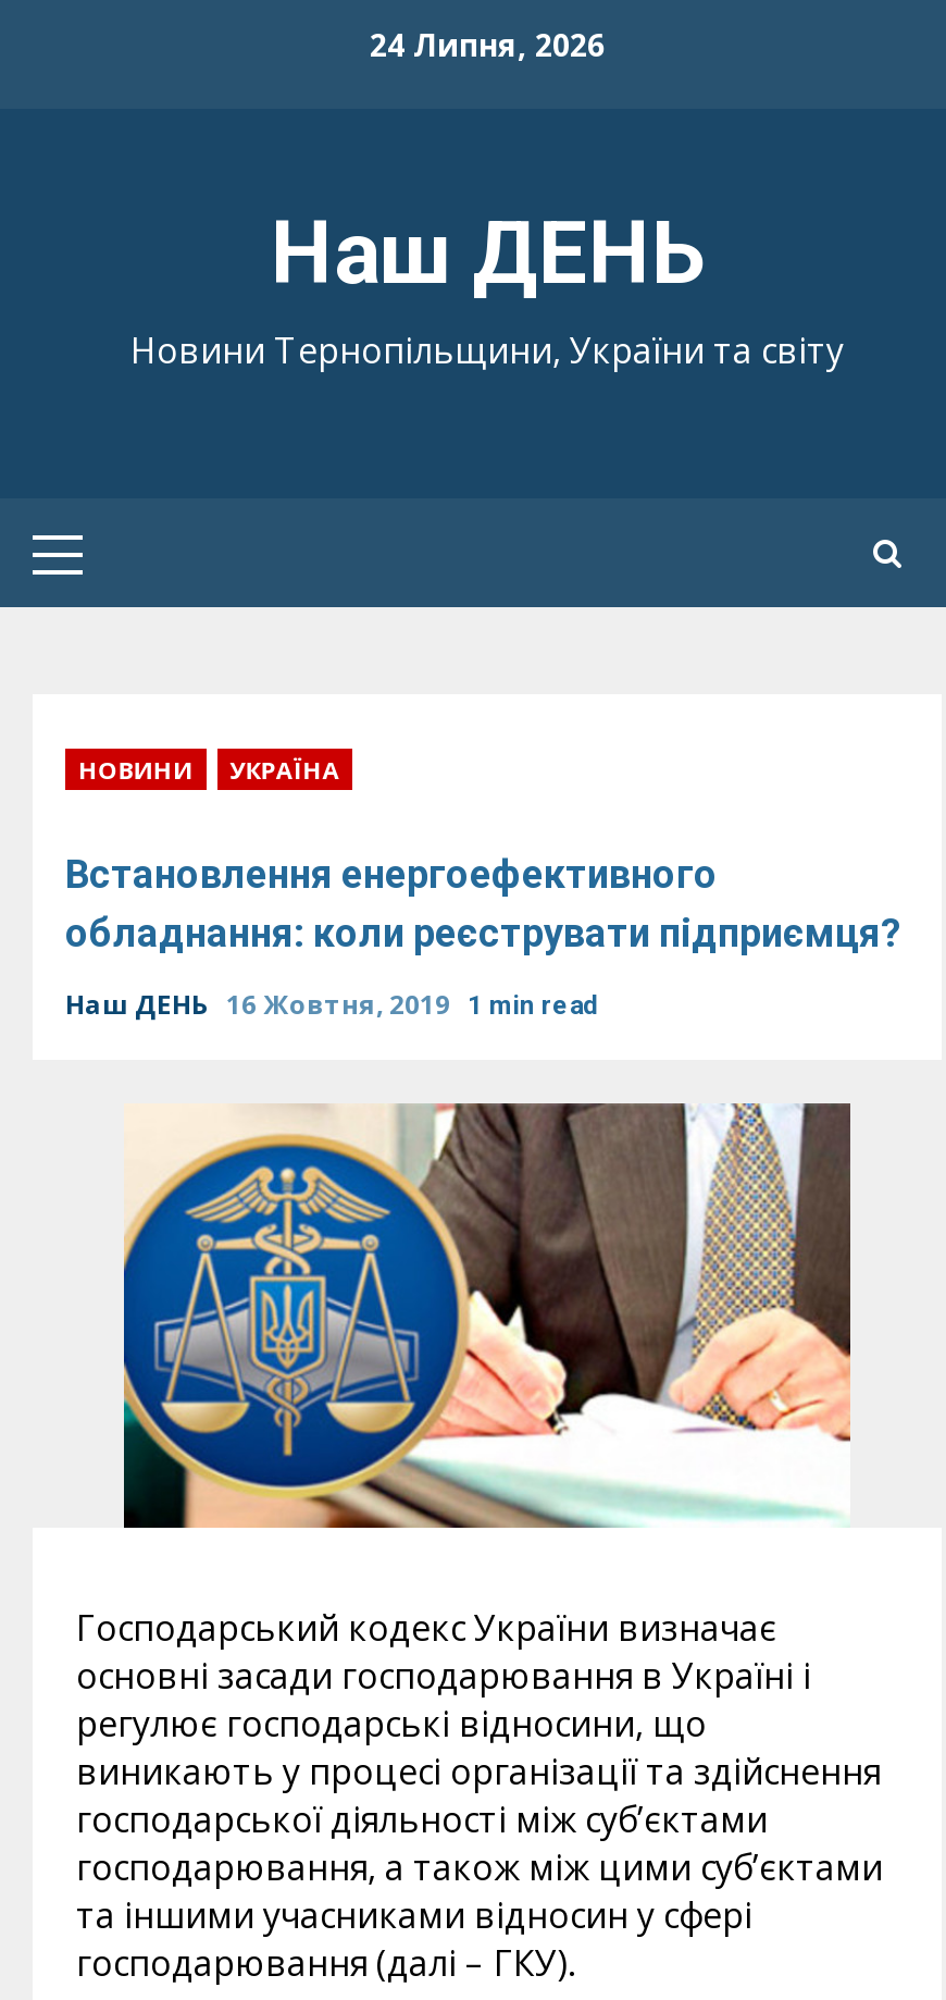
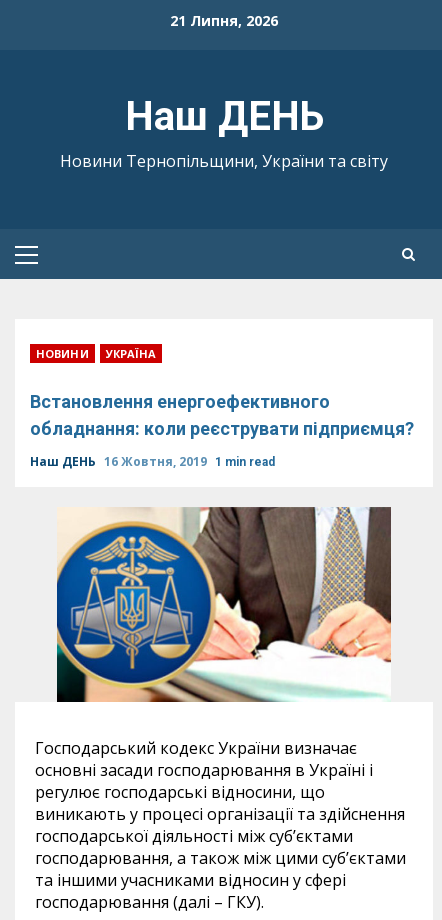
- 24 Липня, 2026
+ 21 Липня, 2026
